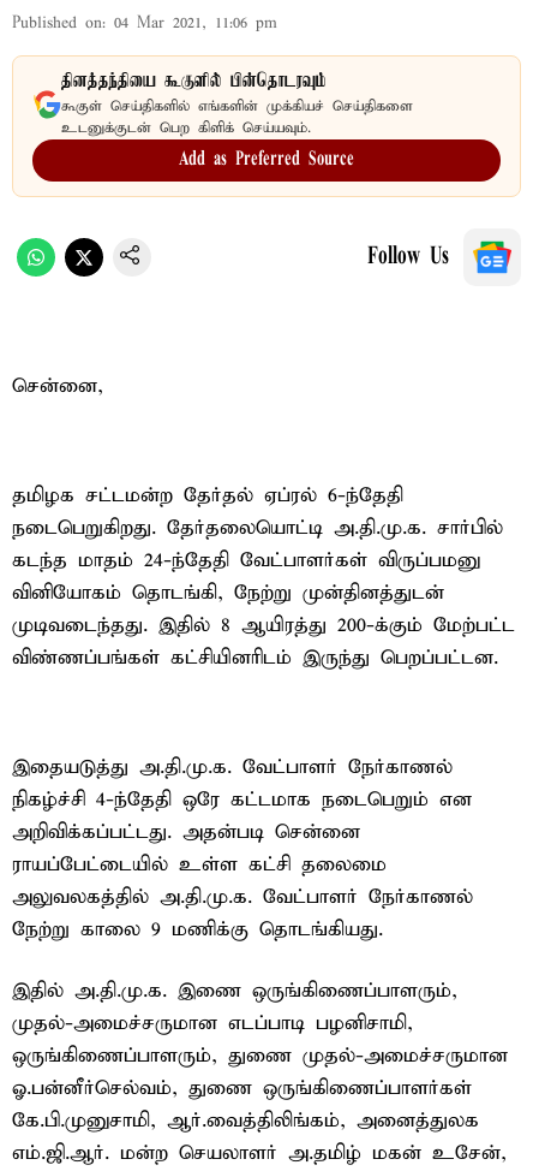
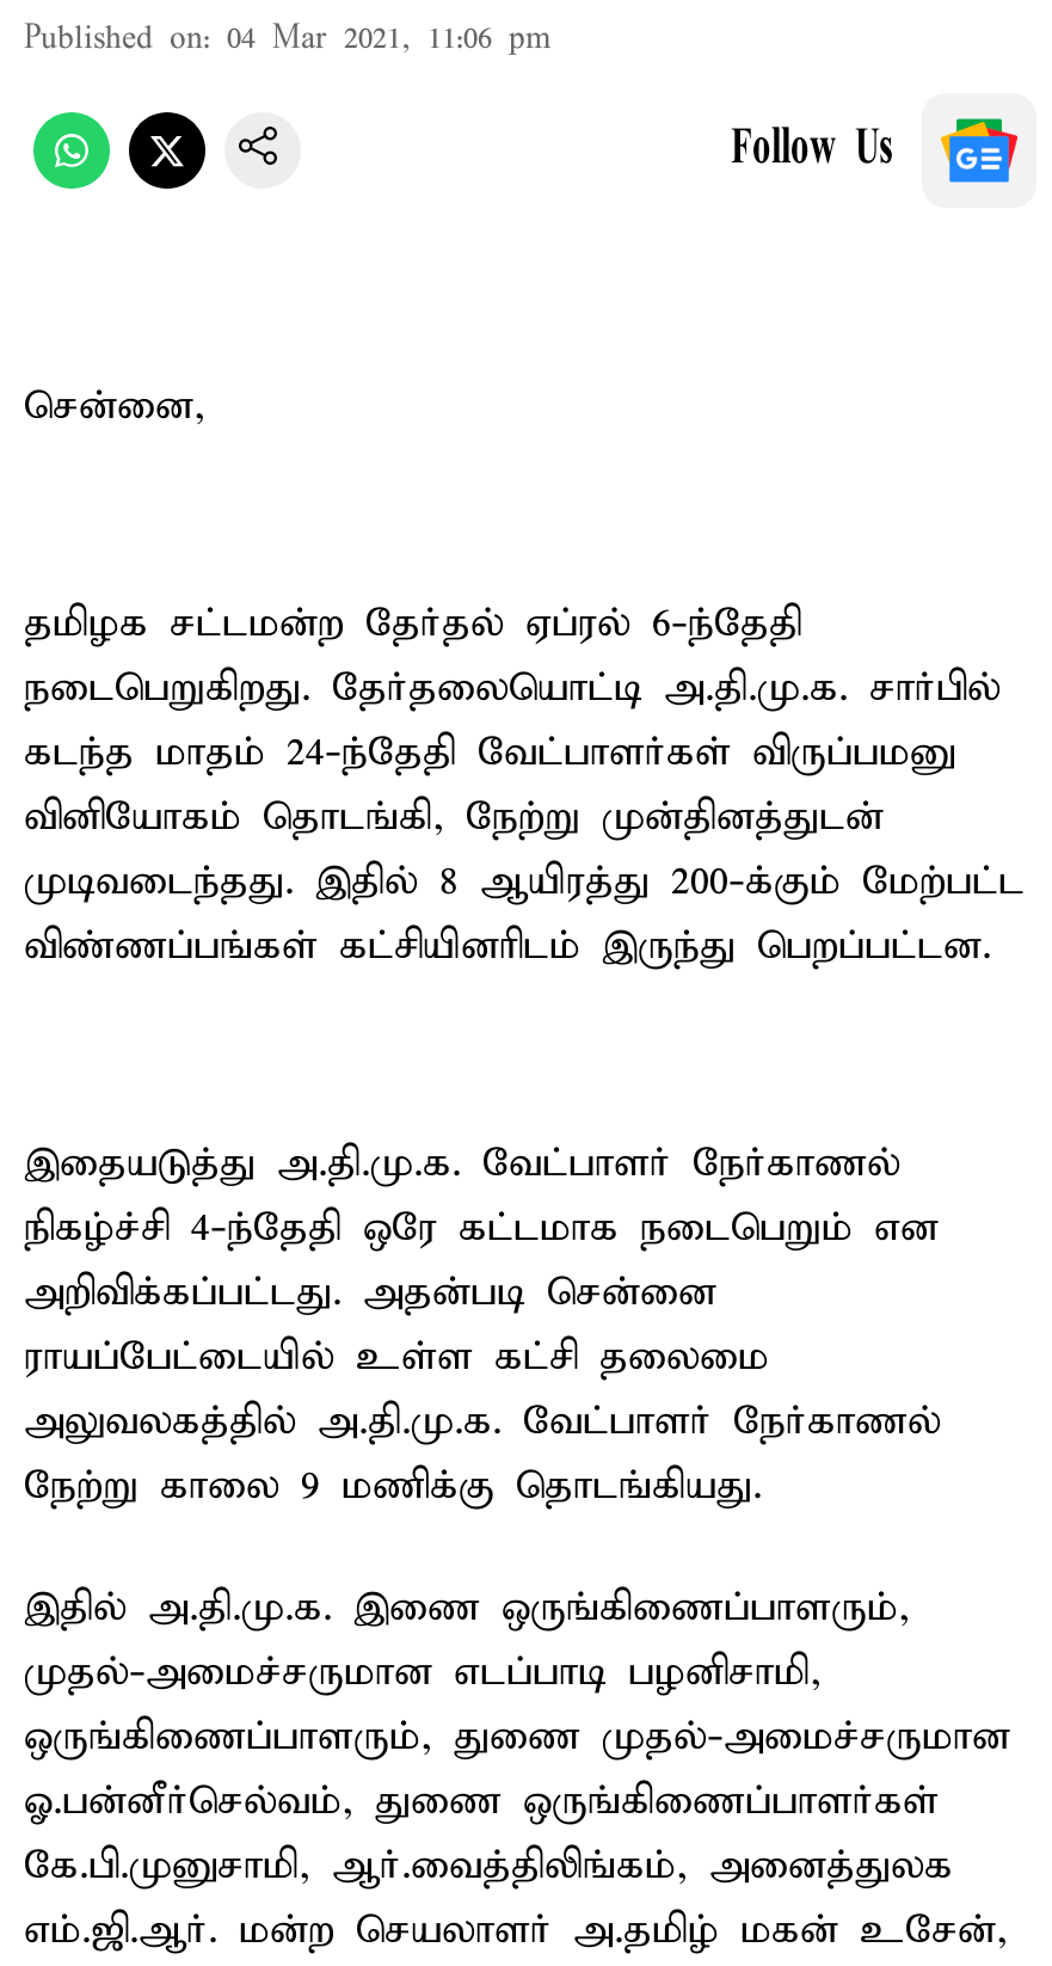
- [image]
- தினத்தந்தியை கூகுளில் பின்தொடரவும்
- கூகுள் செய்திகளில் எங்களின் முக்கியச் செய்திகளை
- உடனுக்குடன் பெற கிளிக் செய்யவும்.
- Add as Preferred Source
